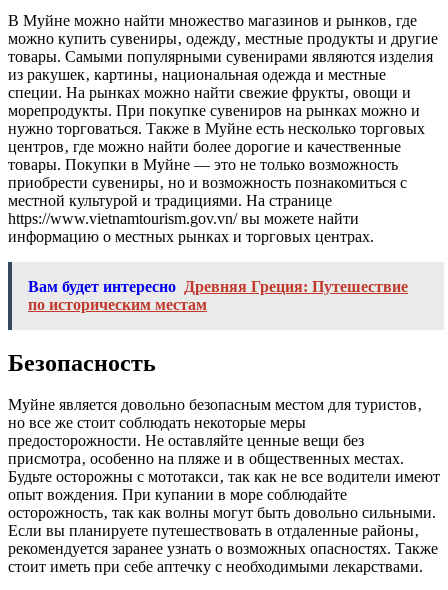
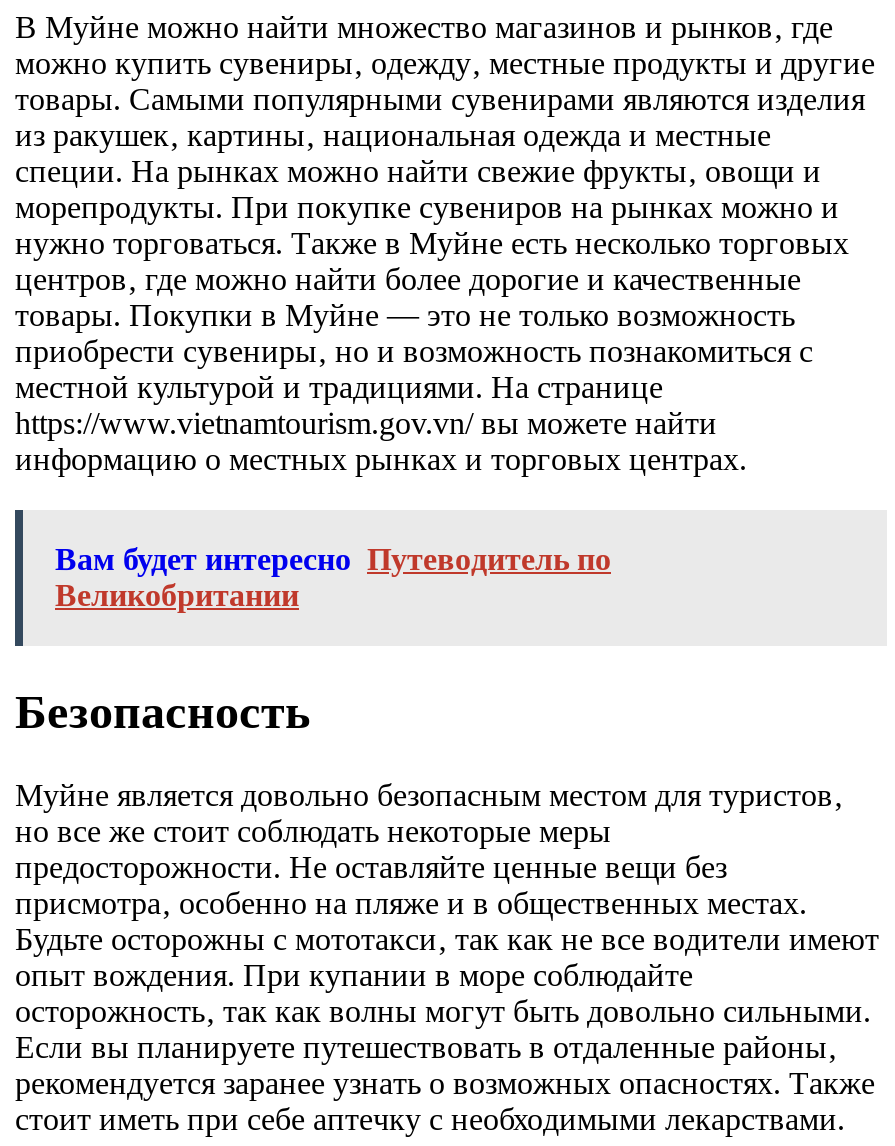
- Вам будет интересно Древняя Греция: Путешествие
- по историческим местам
+ Вам будет интересно Путеводитель по
+ Великобритании
